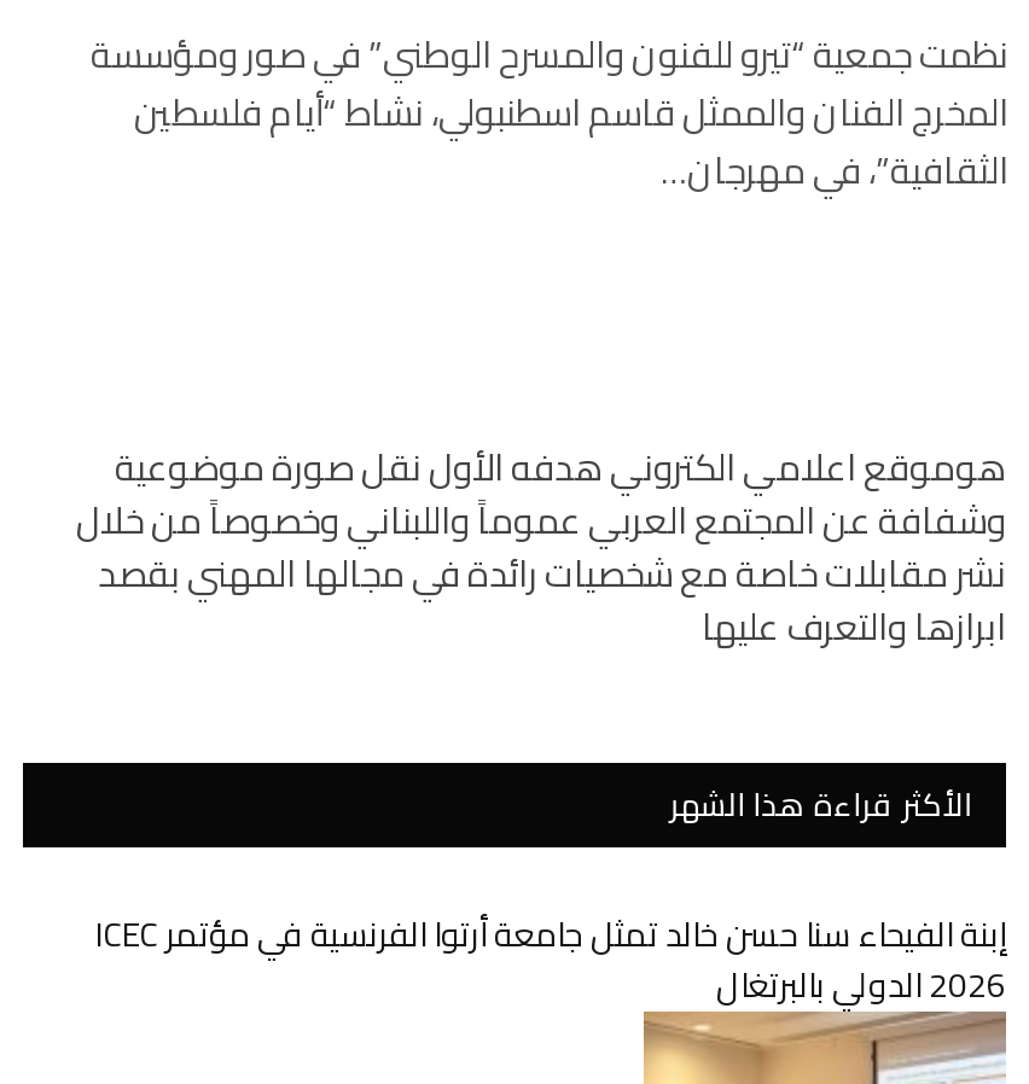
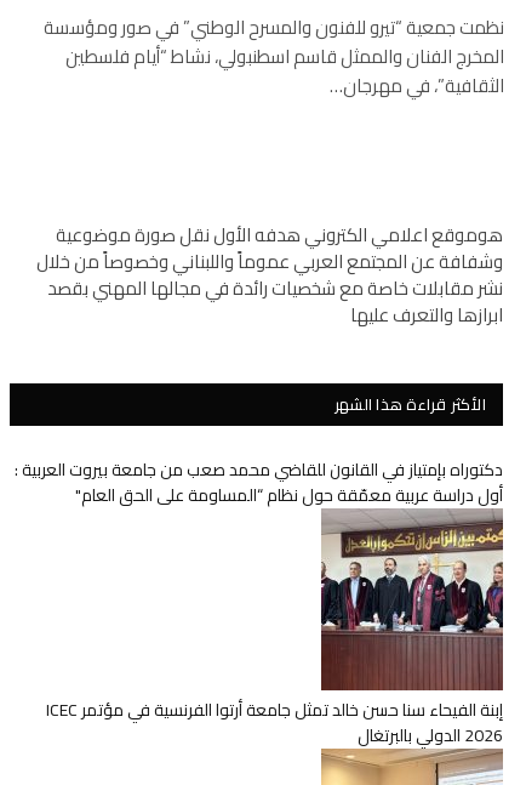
+ دكتوراه بإمتياز في القانون للقاضي محمد صعب من جامعة بيروت العربية :
+ أول دراسة عربية معمّقة حول نظام “المساومة على الحق العام"

+ [image]
